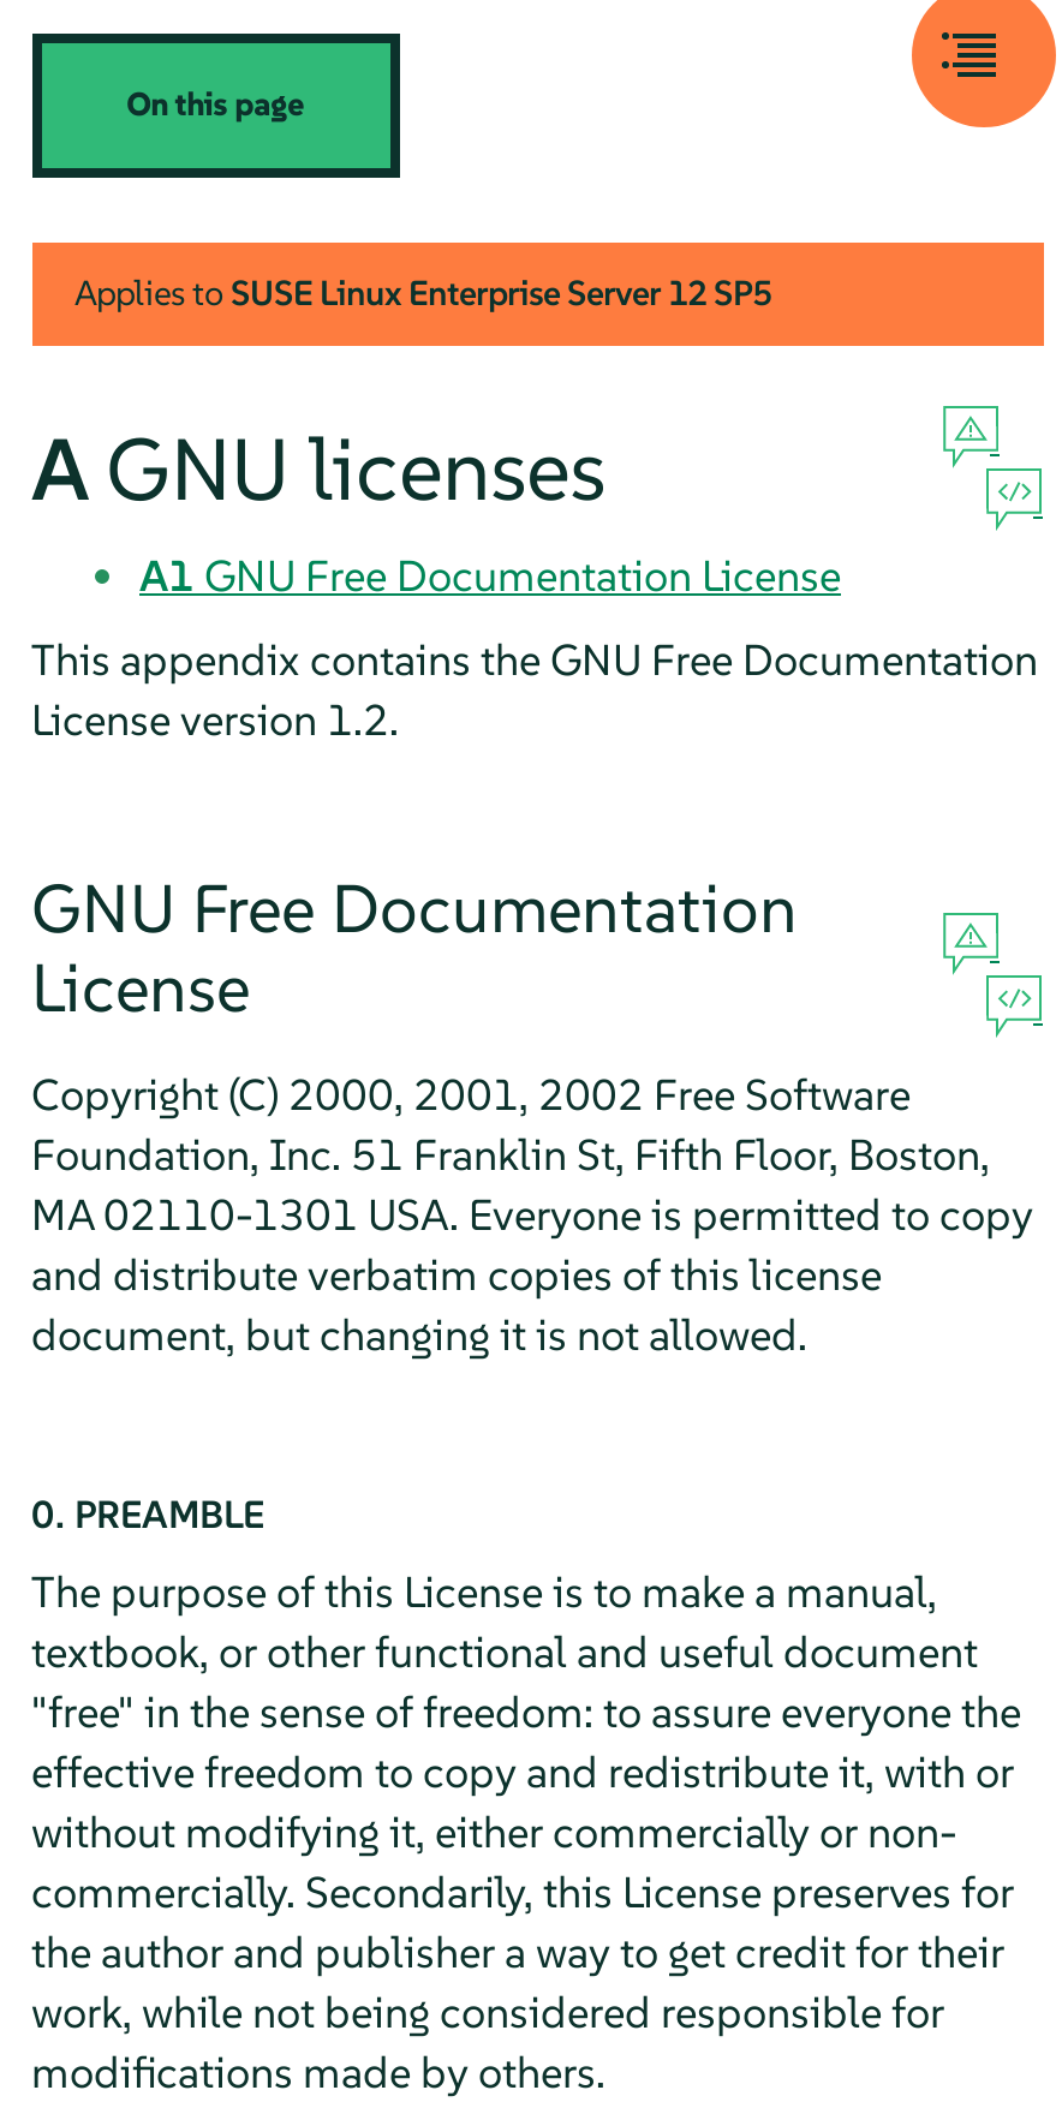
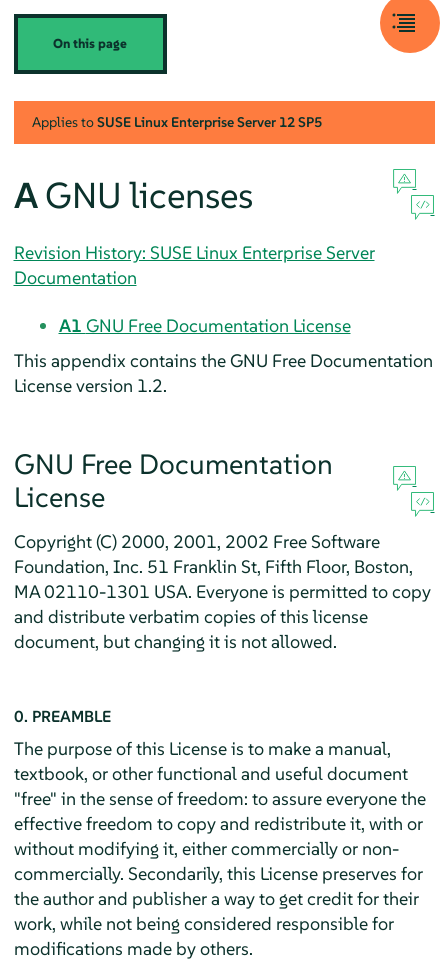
+ Revision History: SUSE Linux Enterprise Server
+ Documentation
